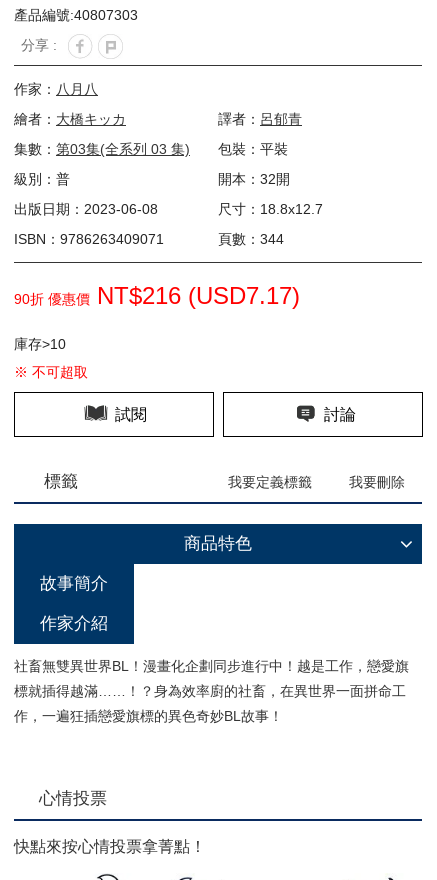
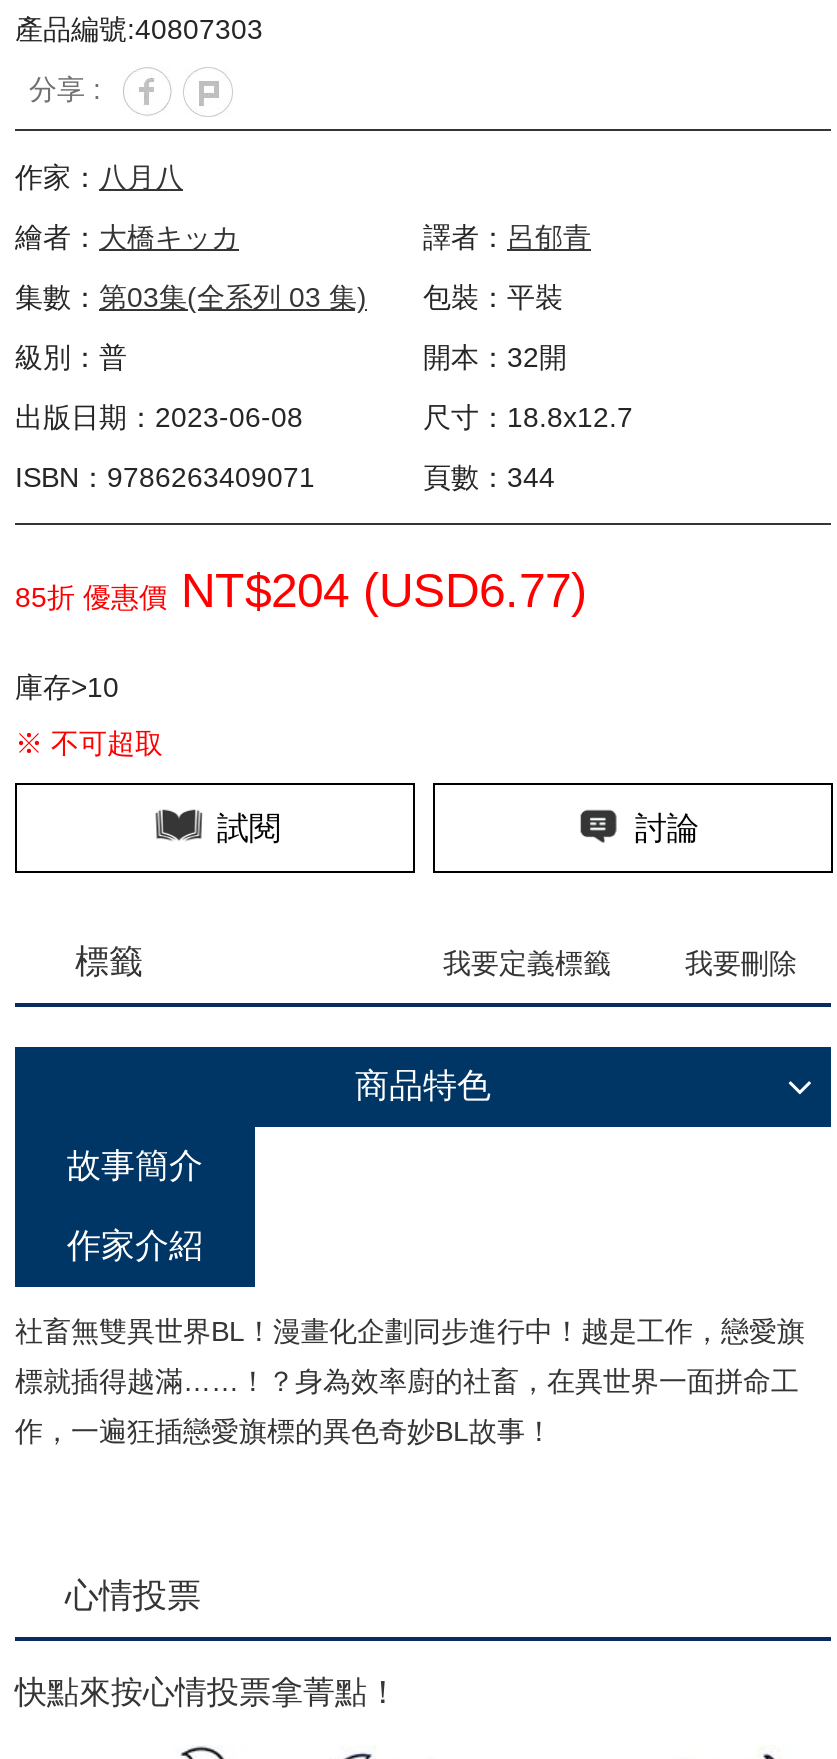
- 90折 優惠價NT$216 (USD7.17)
+ 85折 優惠價NT$204 (USD6.77)
